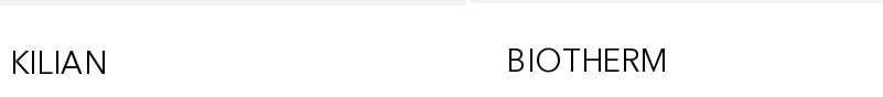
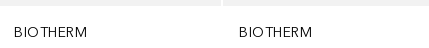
- KILIAN
+ BIOTHERM
